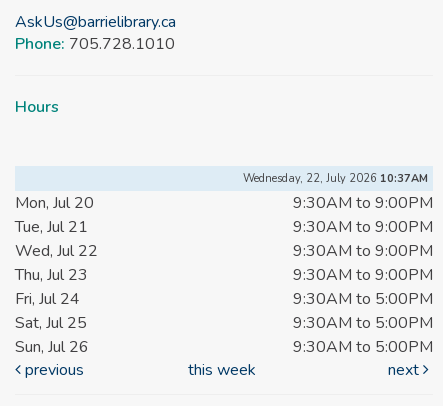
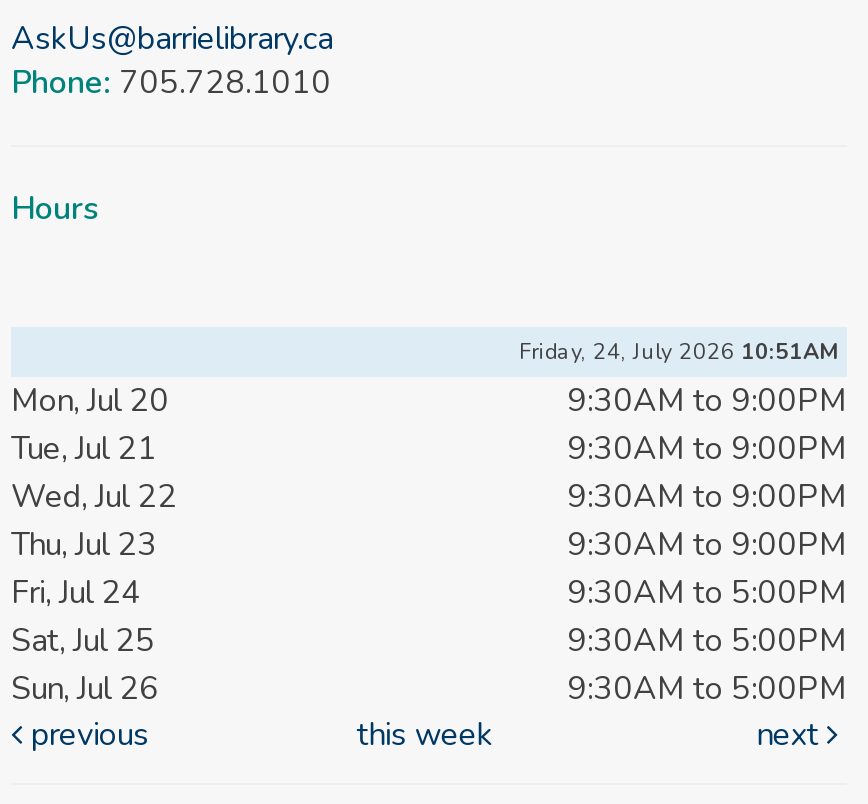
- Wednesday, 22, July 2026 10:37AM
+ Friday, 24, July 2026 10:51AM
